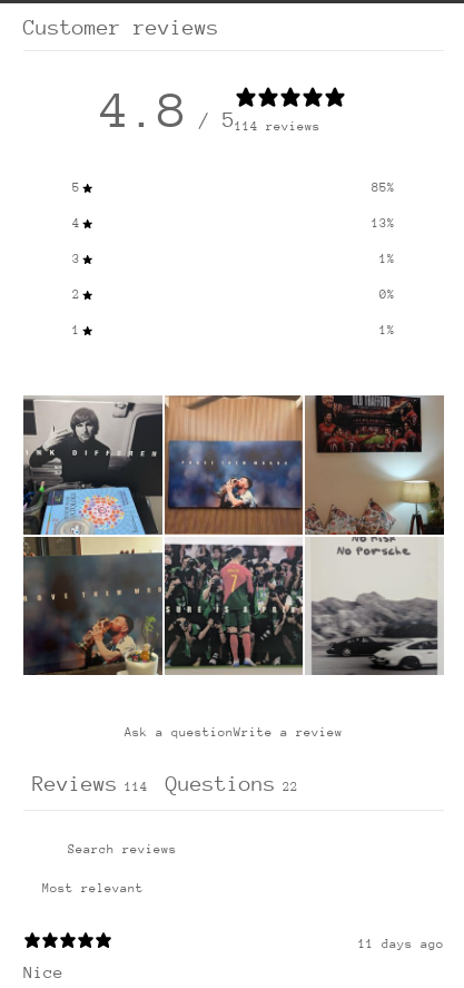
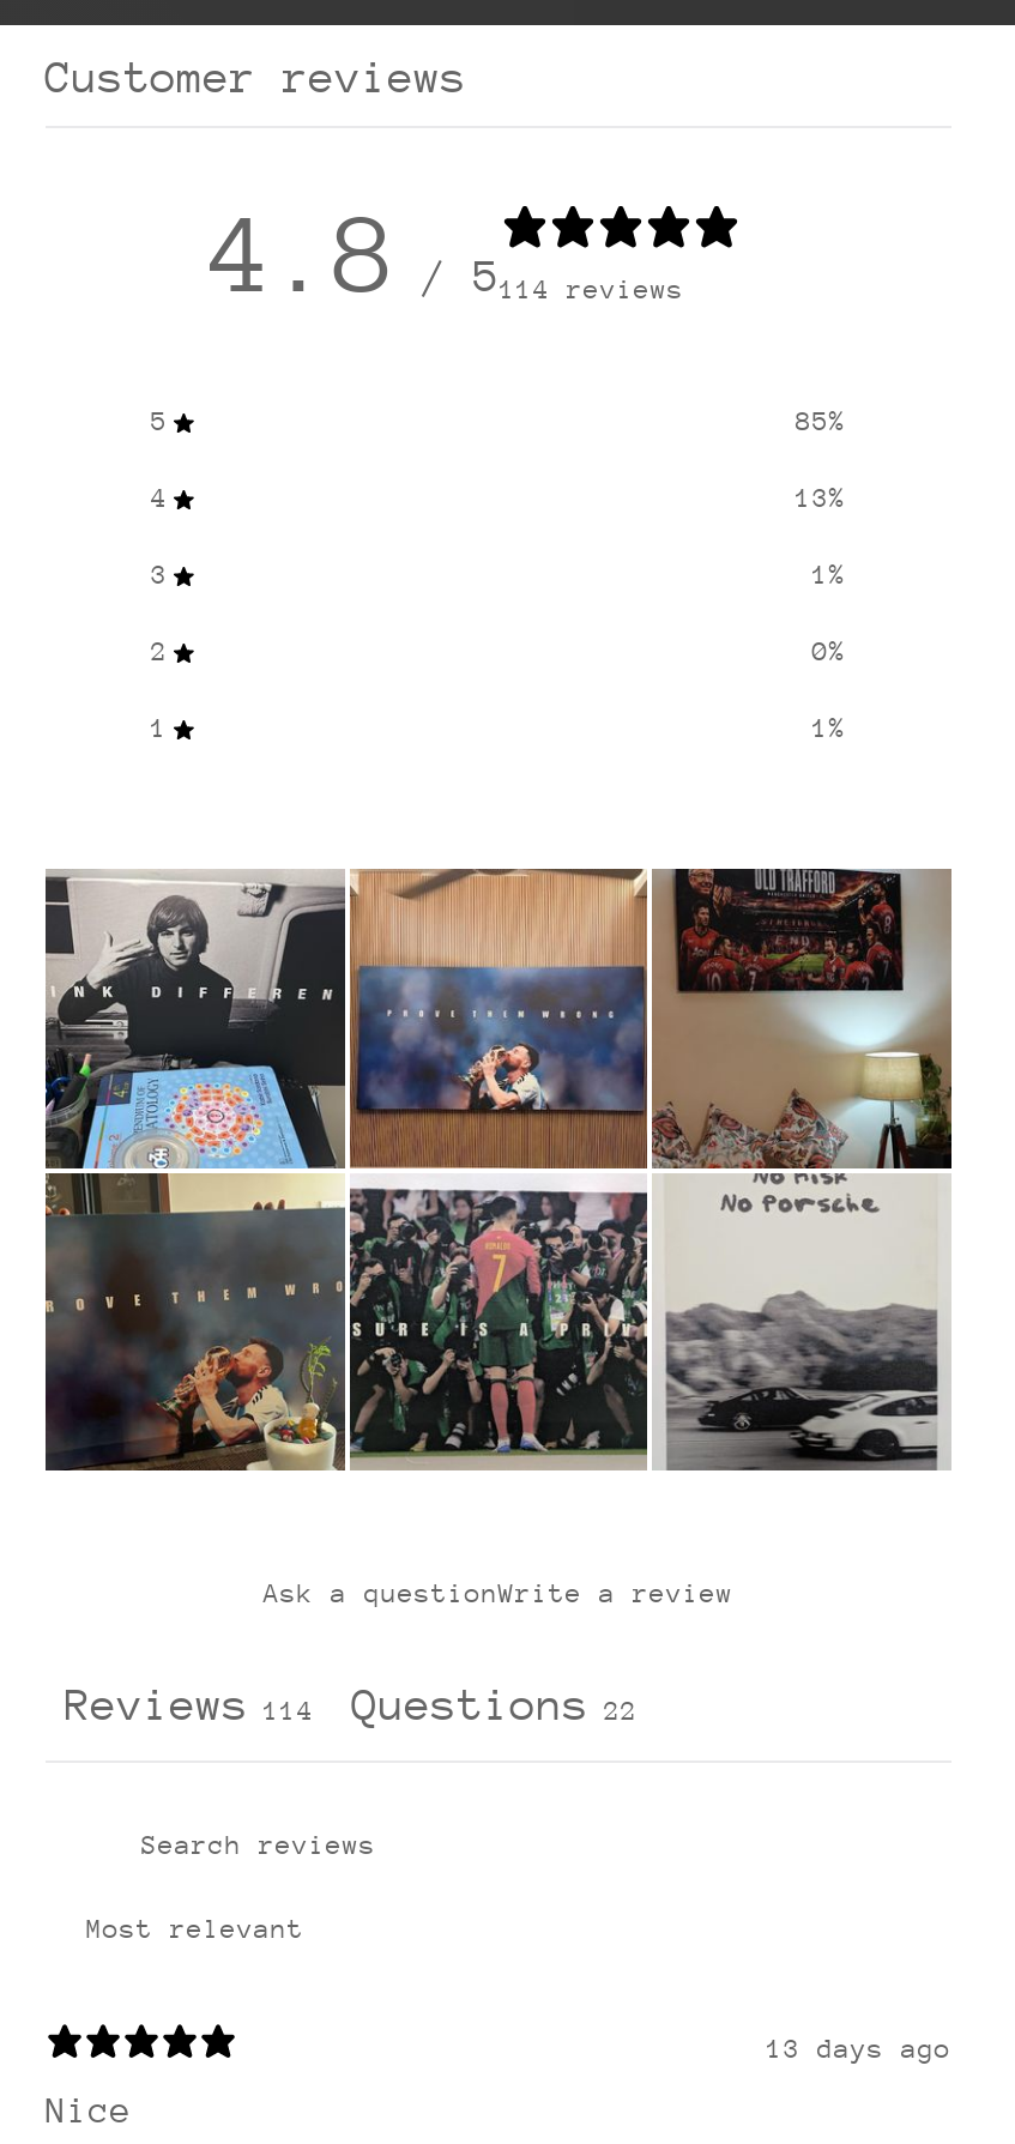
- 11 days ago
+ 13 days ago
